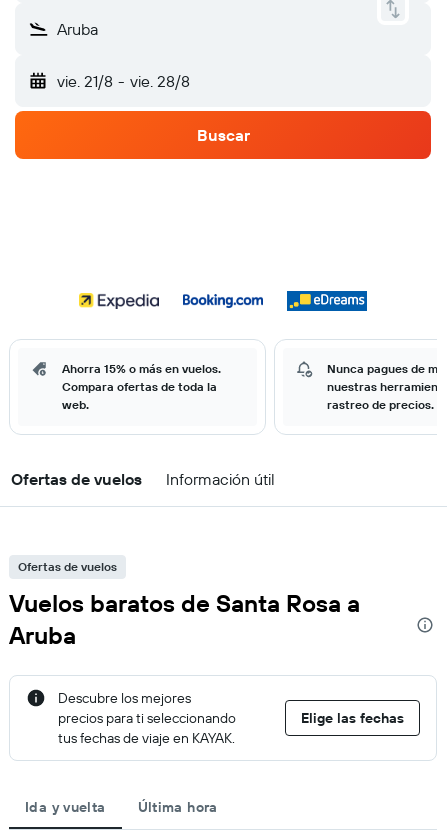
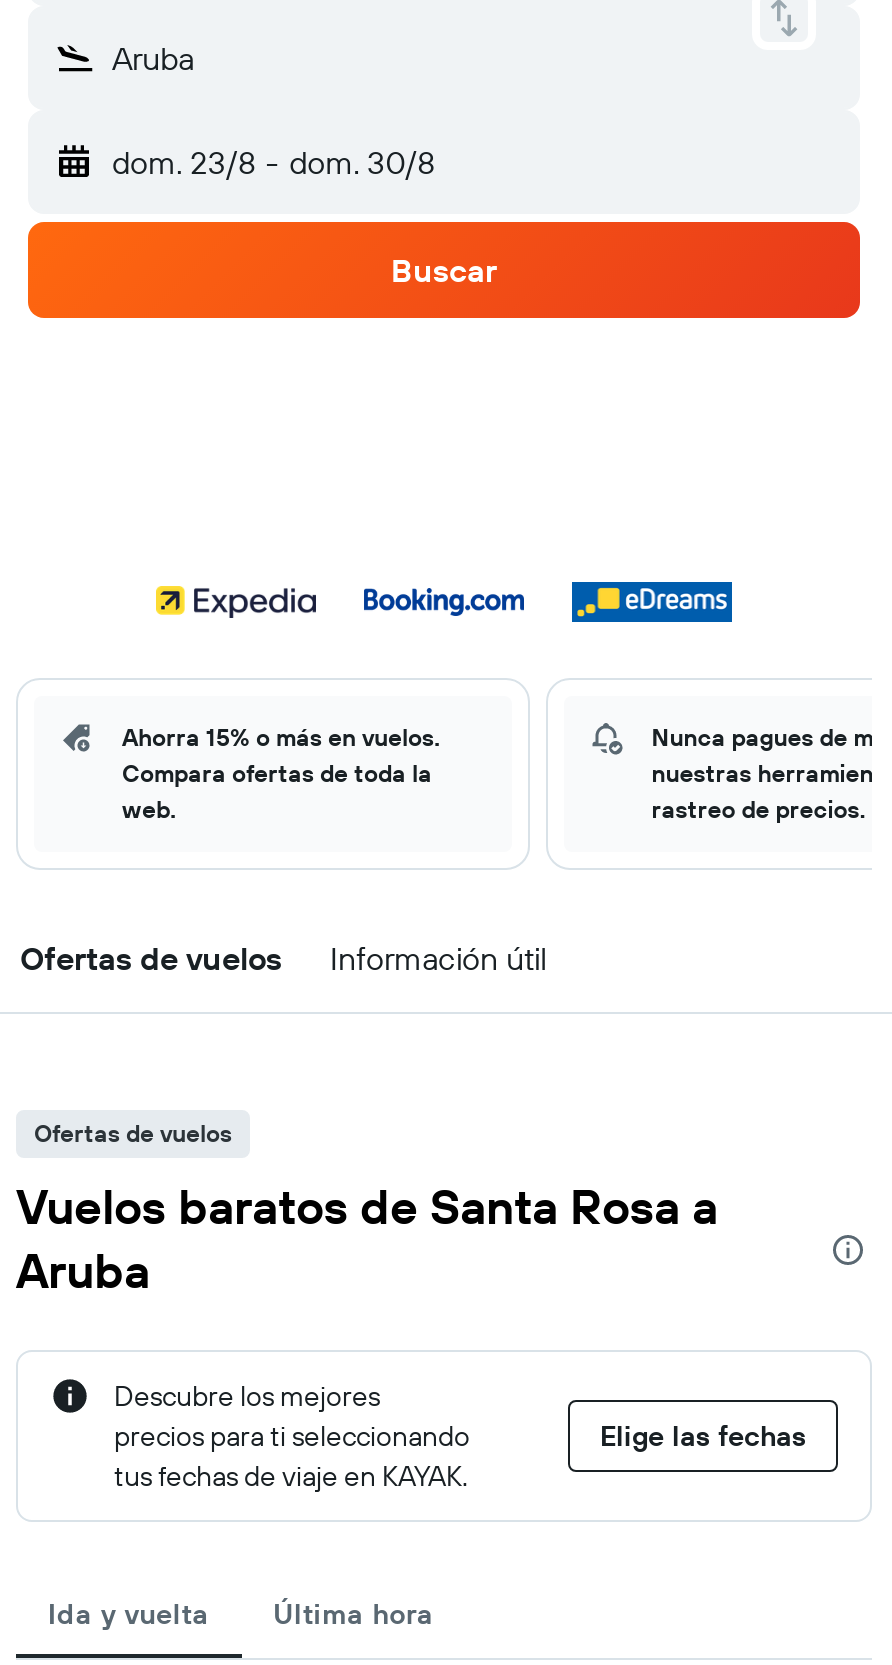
- vie. 21/8 - vie. 28/8
+ dom. 23/8 - dom. 30/8
